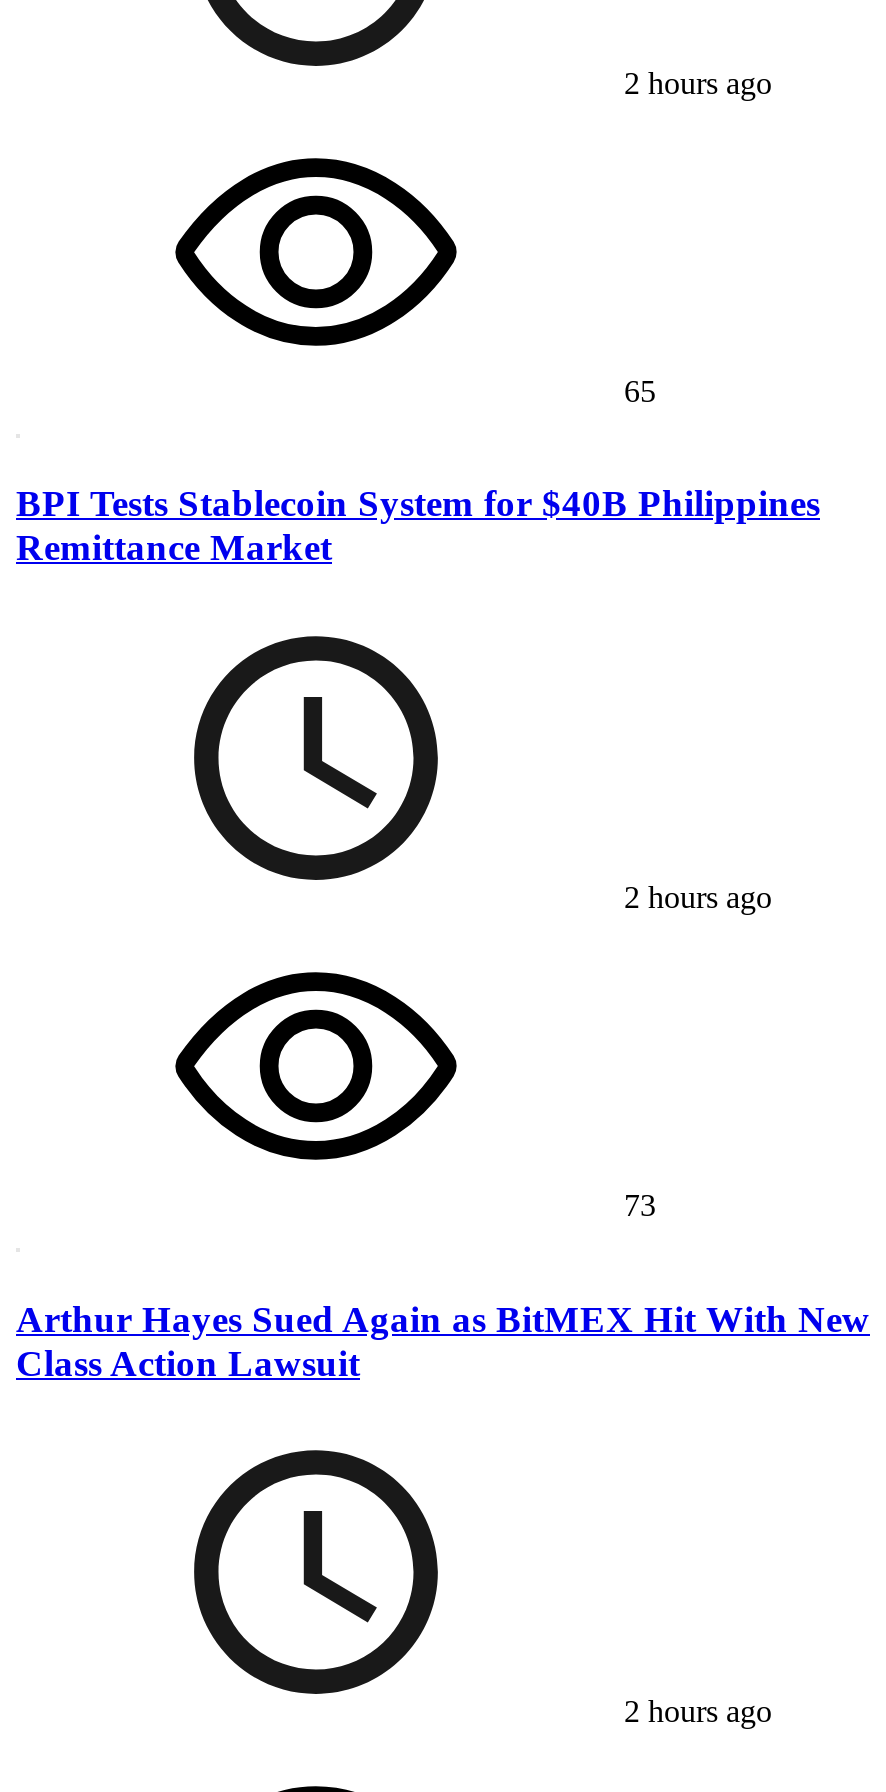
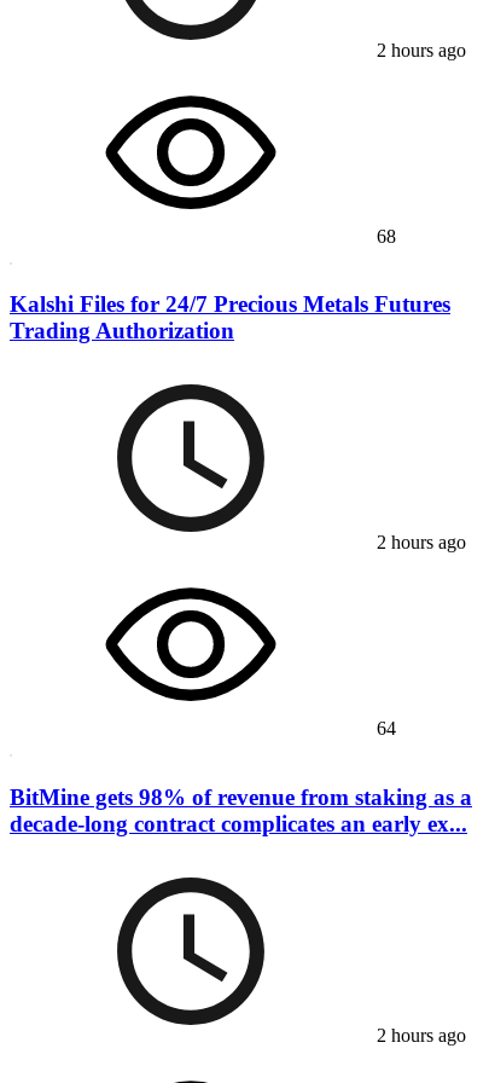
- 65
+ 68

- BPI Tests Stablecoin System for $40B Philippines
- Remittance Market
+ Kalshi Files for 24/7 Precious Metals Futures
+ Trading Authorization

- 73
+ 64

- Arthur Hayes Sued Again as BitMEX Hit With New
- Class Action Lawsuit
+ BitMine gets 98% of revenue from staking as a
+ decade-long contract complicates an early ex...
